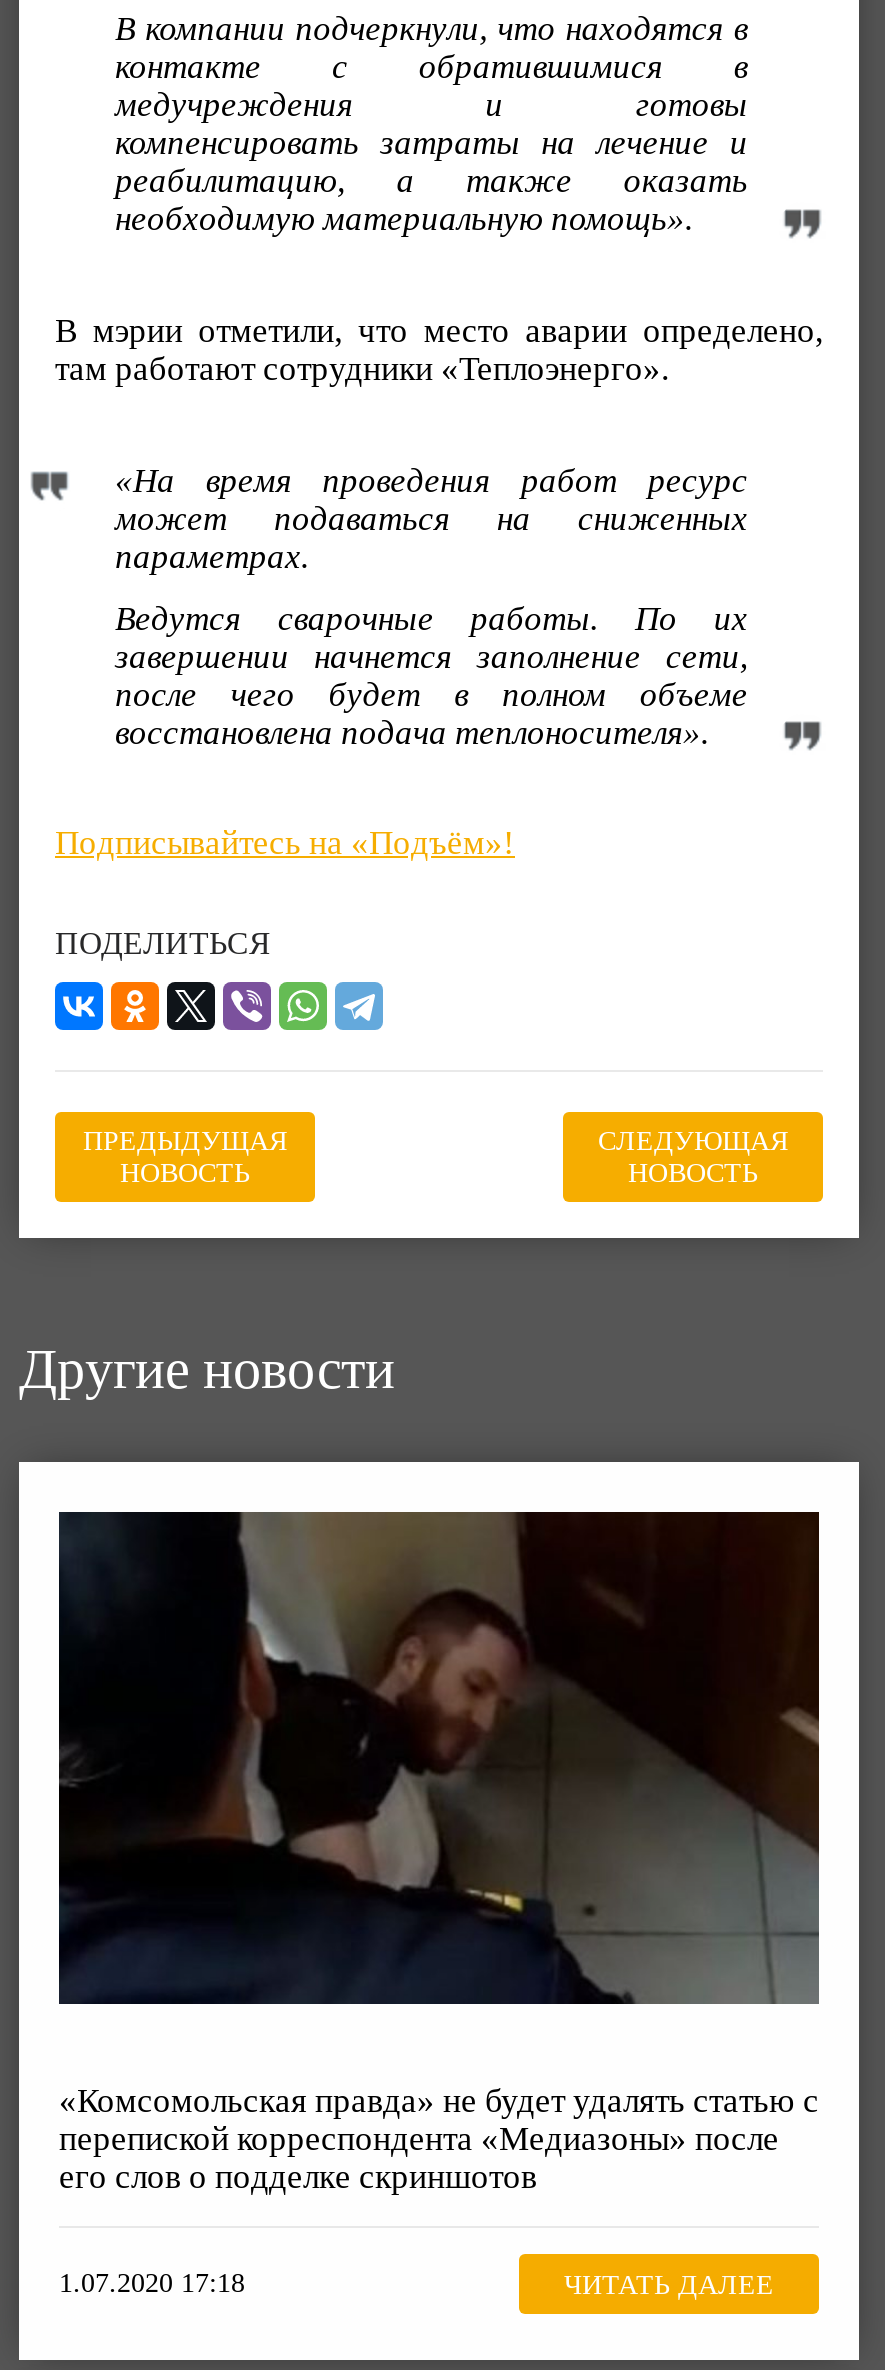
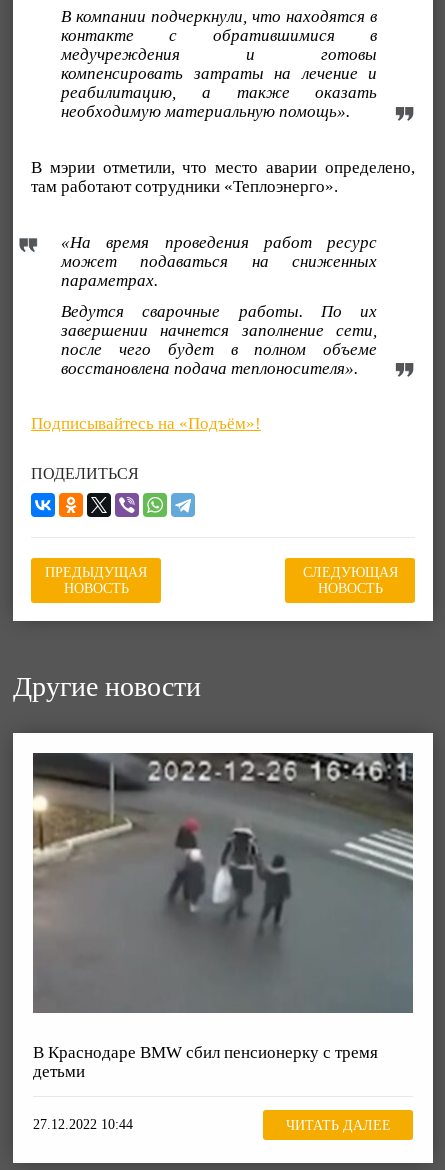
- [image]
- «Комсомольская правда» не будет удалять статью с
- перепиской корреспондента «Медиазоны» после
- его слов о подделке скриншотов
+ [image]
+ В Краснодаре BMW сбил пенсионерку с тремя
+ детьми

- 1.07.2020 17:18
+ 27.12.2022 10:44
